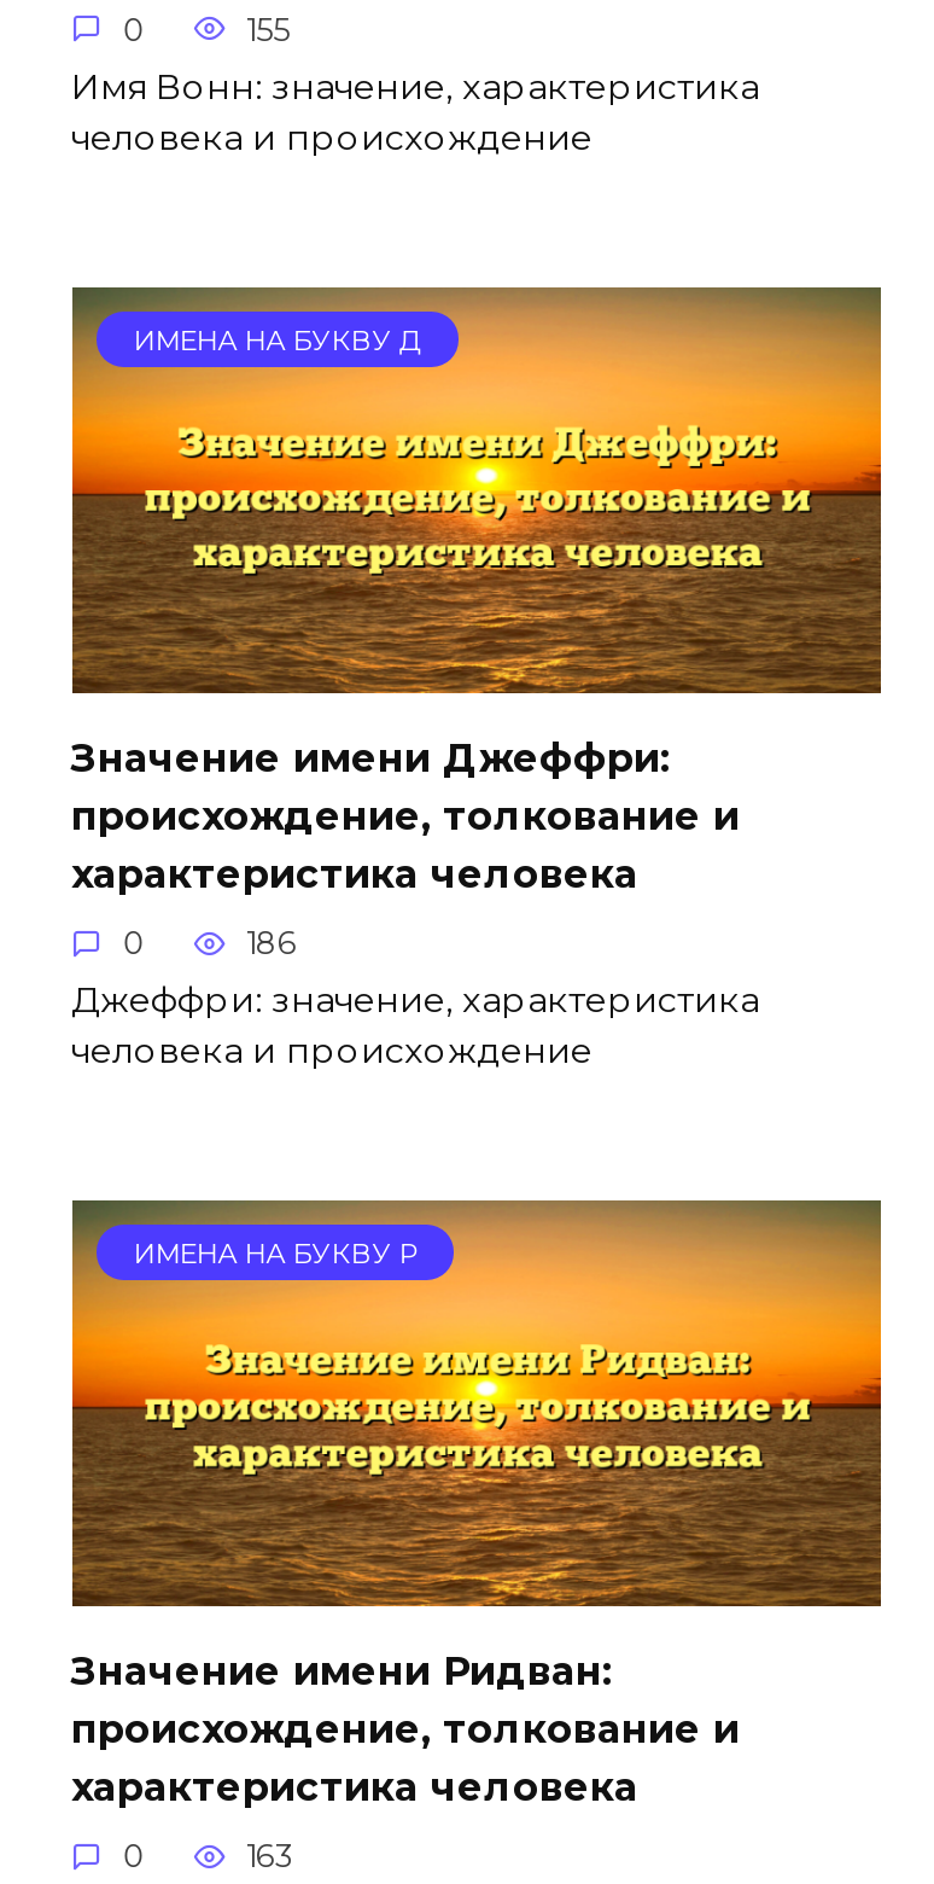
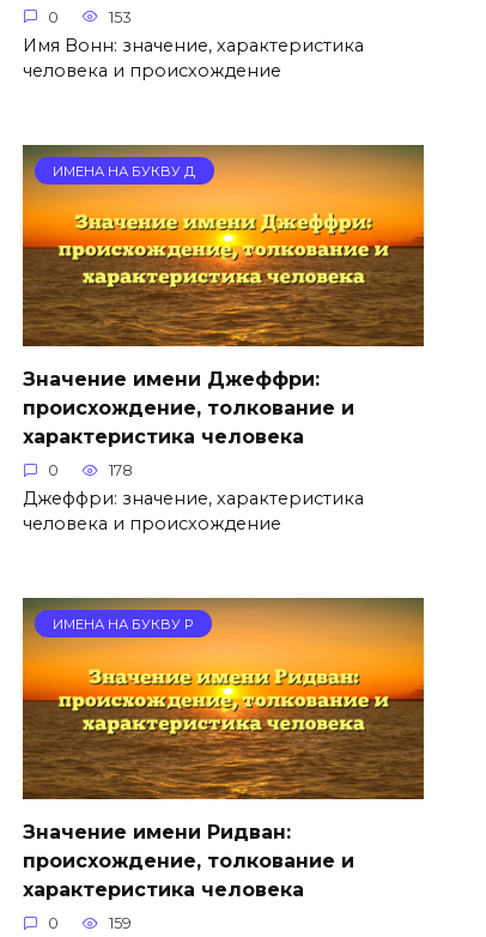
- 155
+ 153

- 186
+ 178

- 163
+ 159
